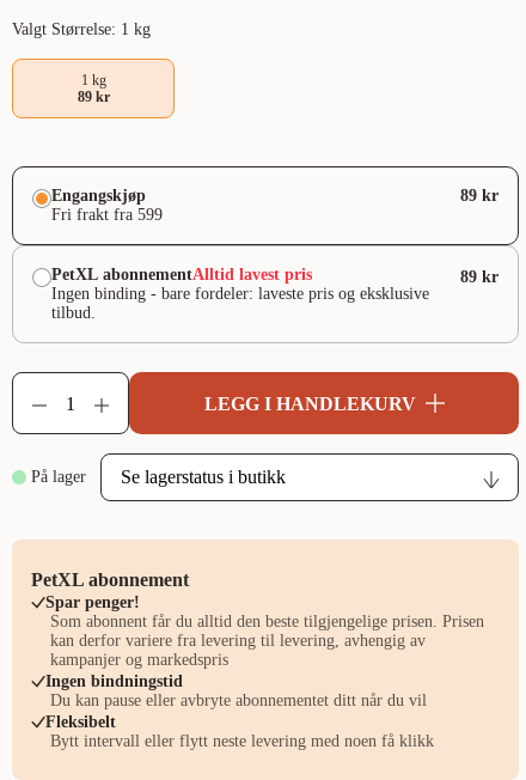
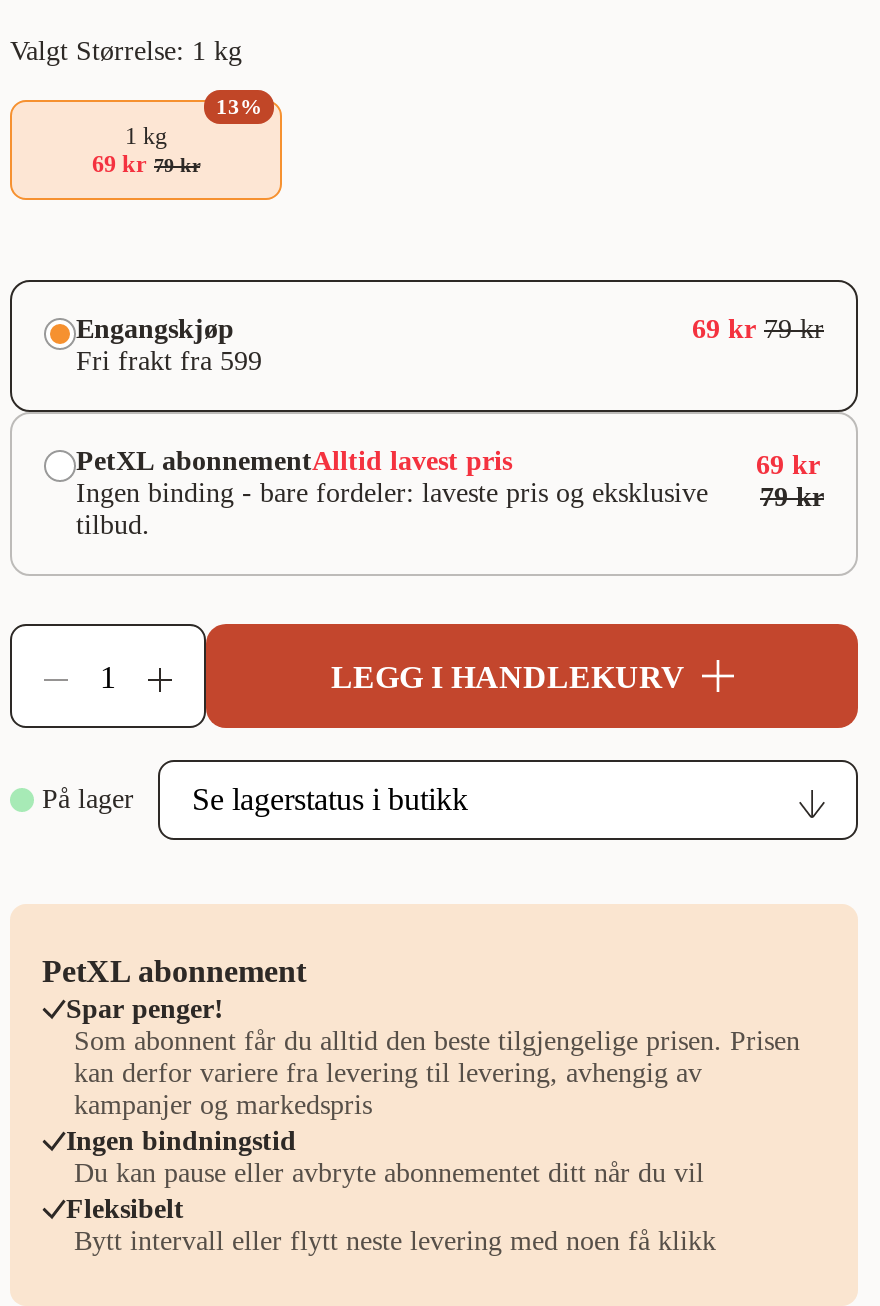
+ 13%

- 89 kr
+ 69 kr 79 kr

- 89 kr
+ 69 kr 79 kr

- 89 kr
+ 69 kr
+ 79 kr
